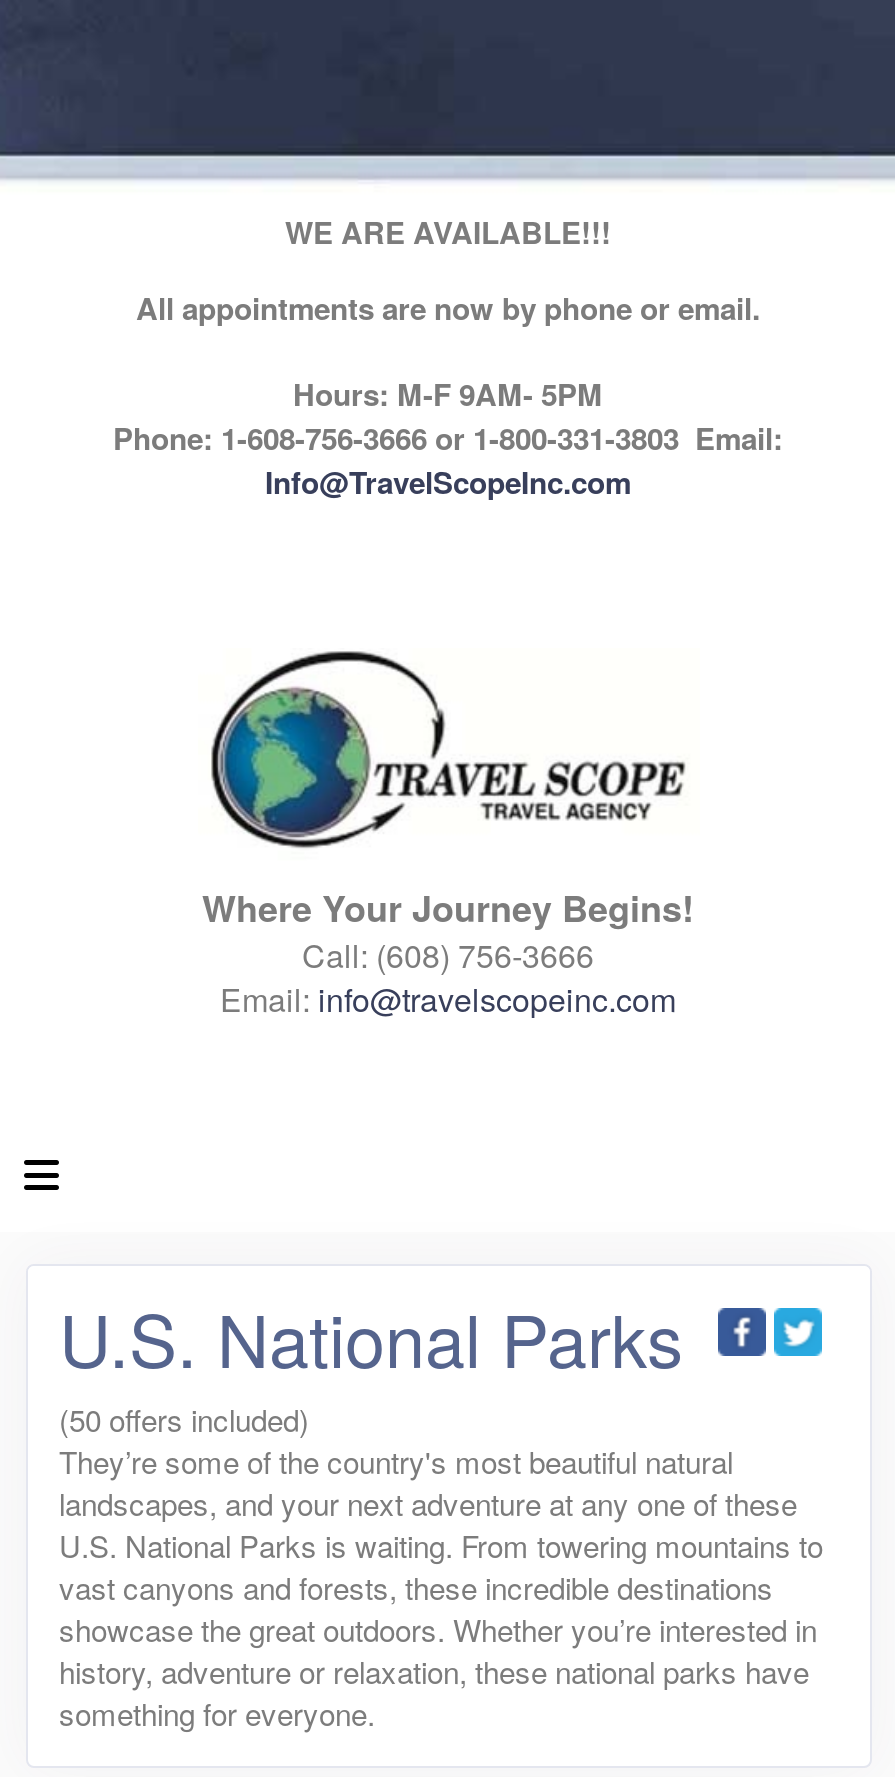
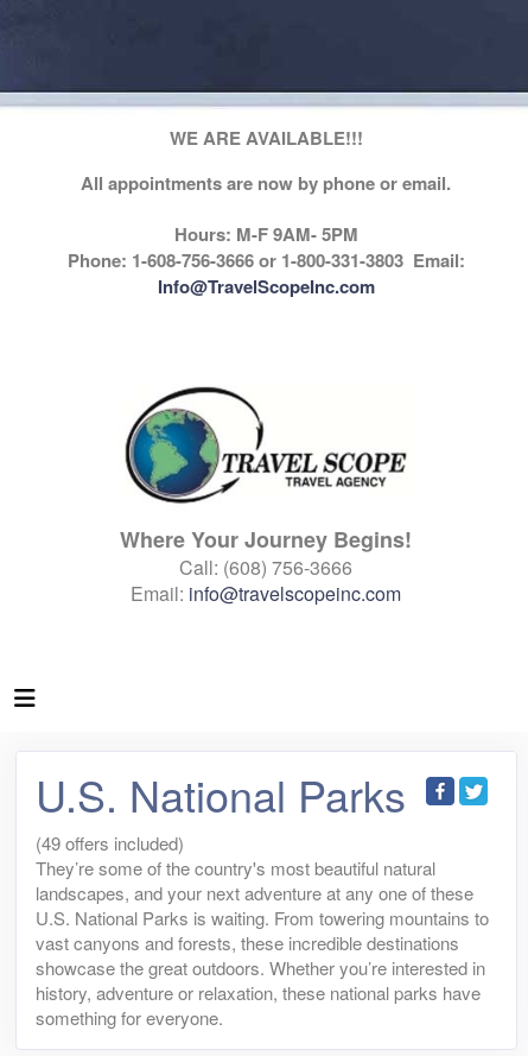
- (50 offers included)
+ (49 offers included)
